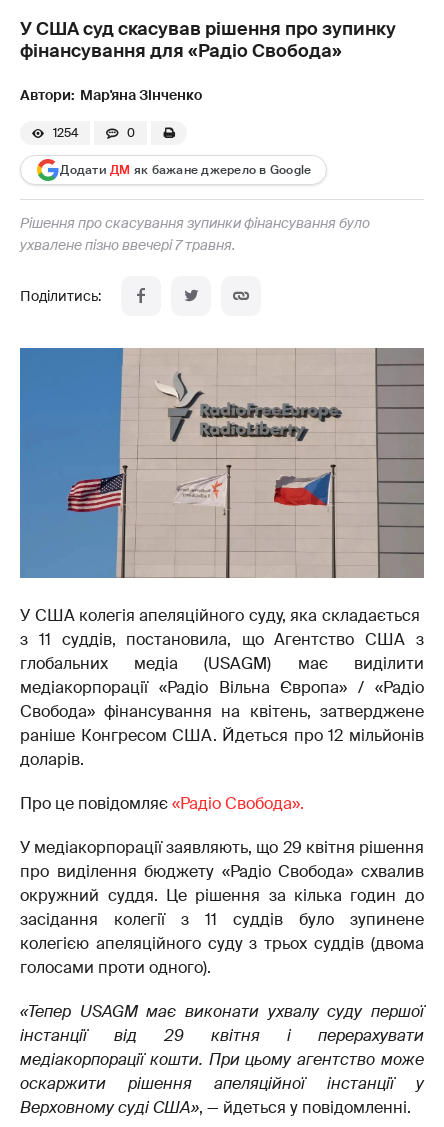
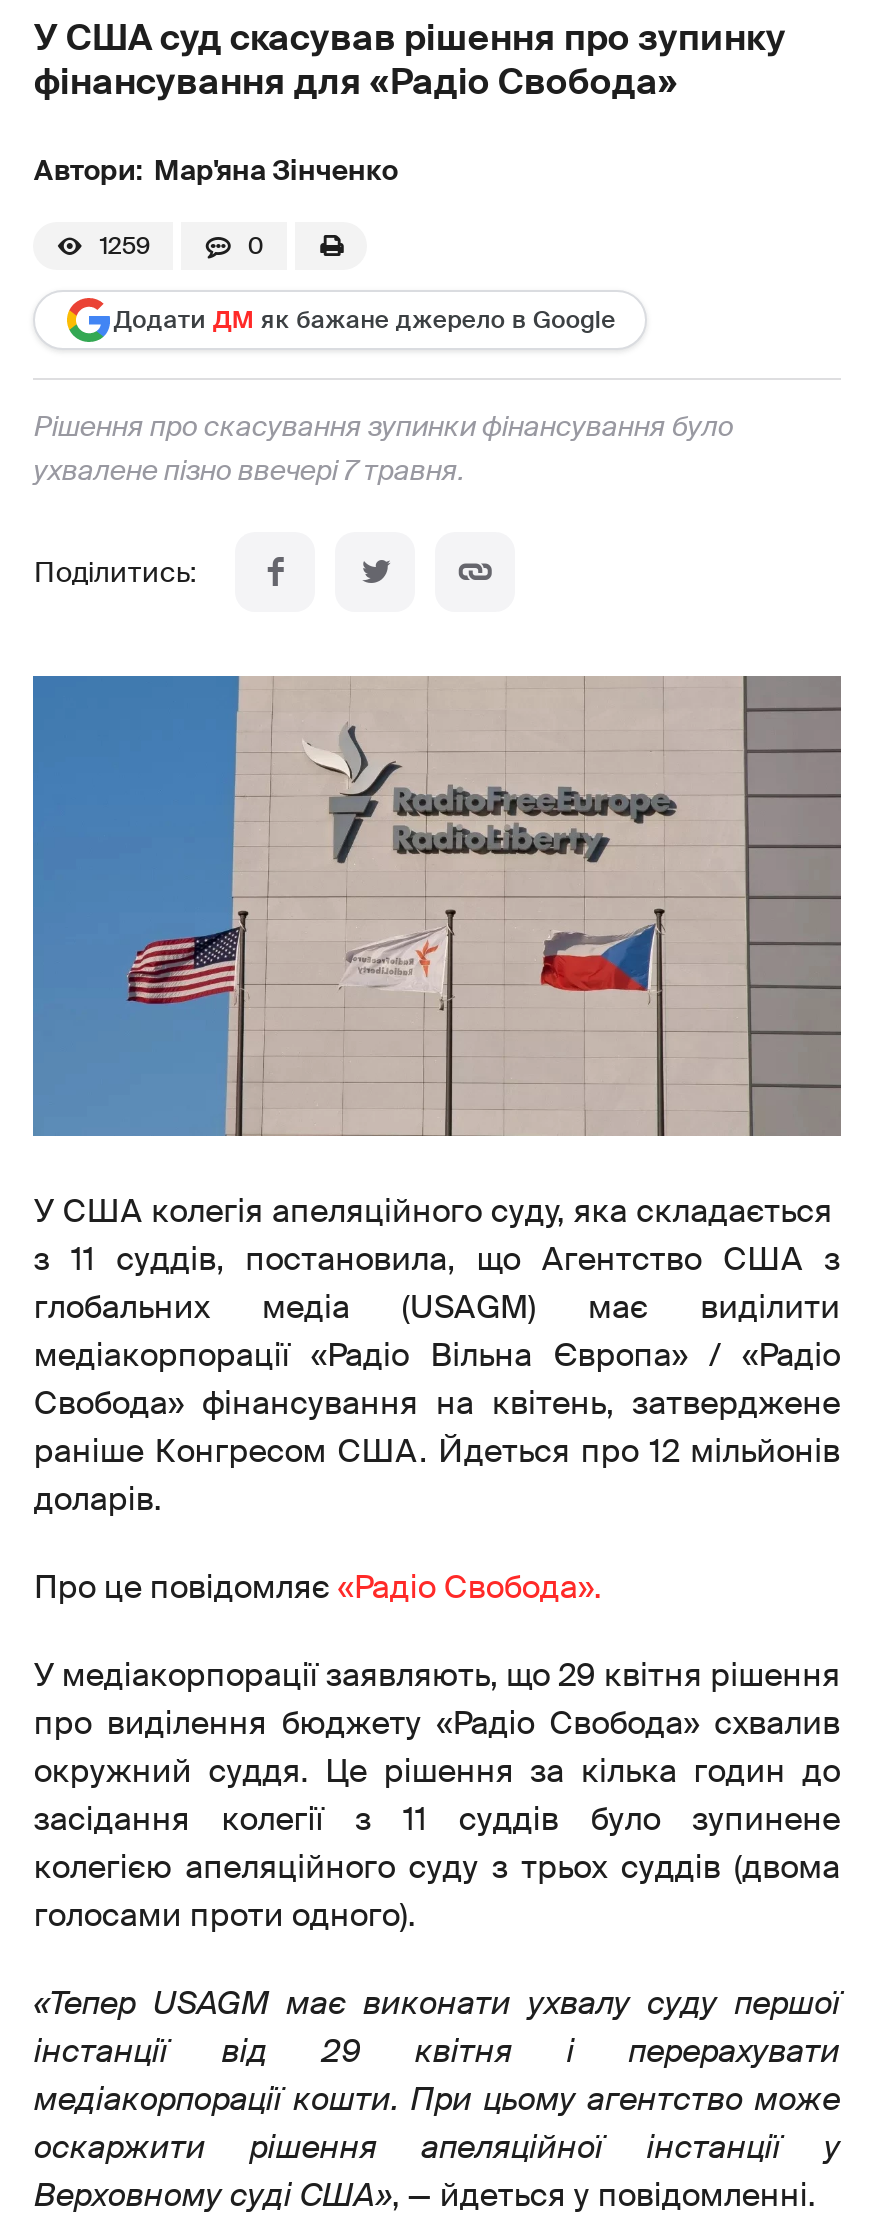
- 1254
+ 1259
